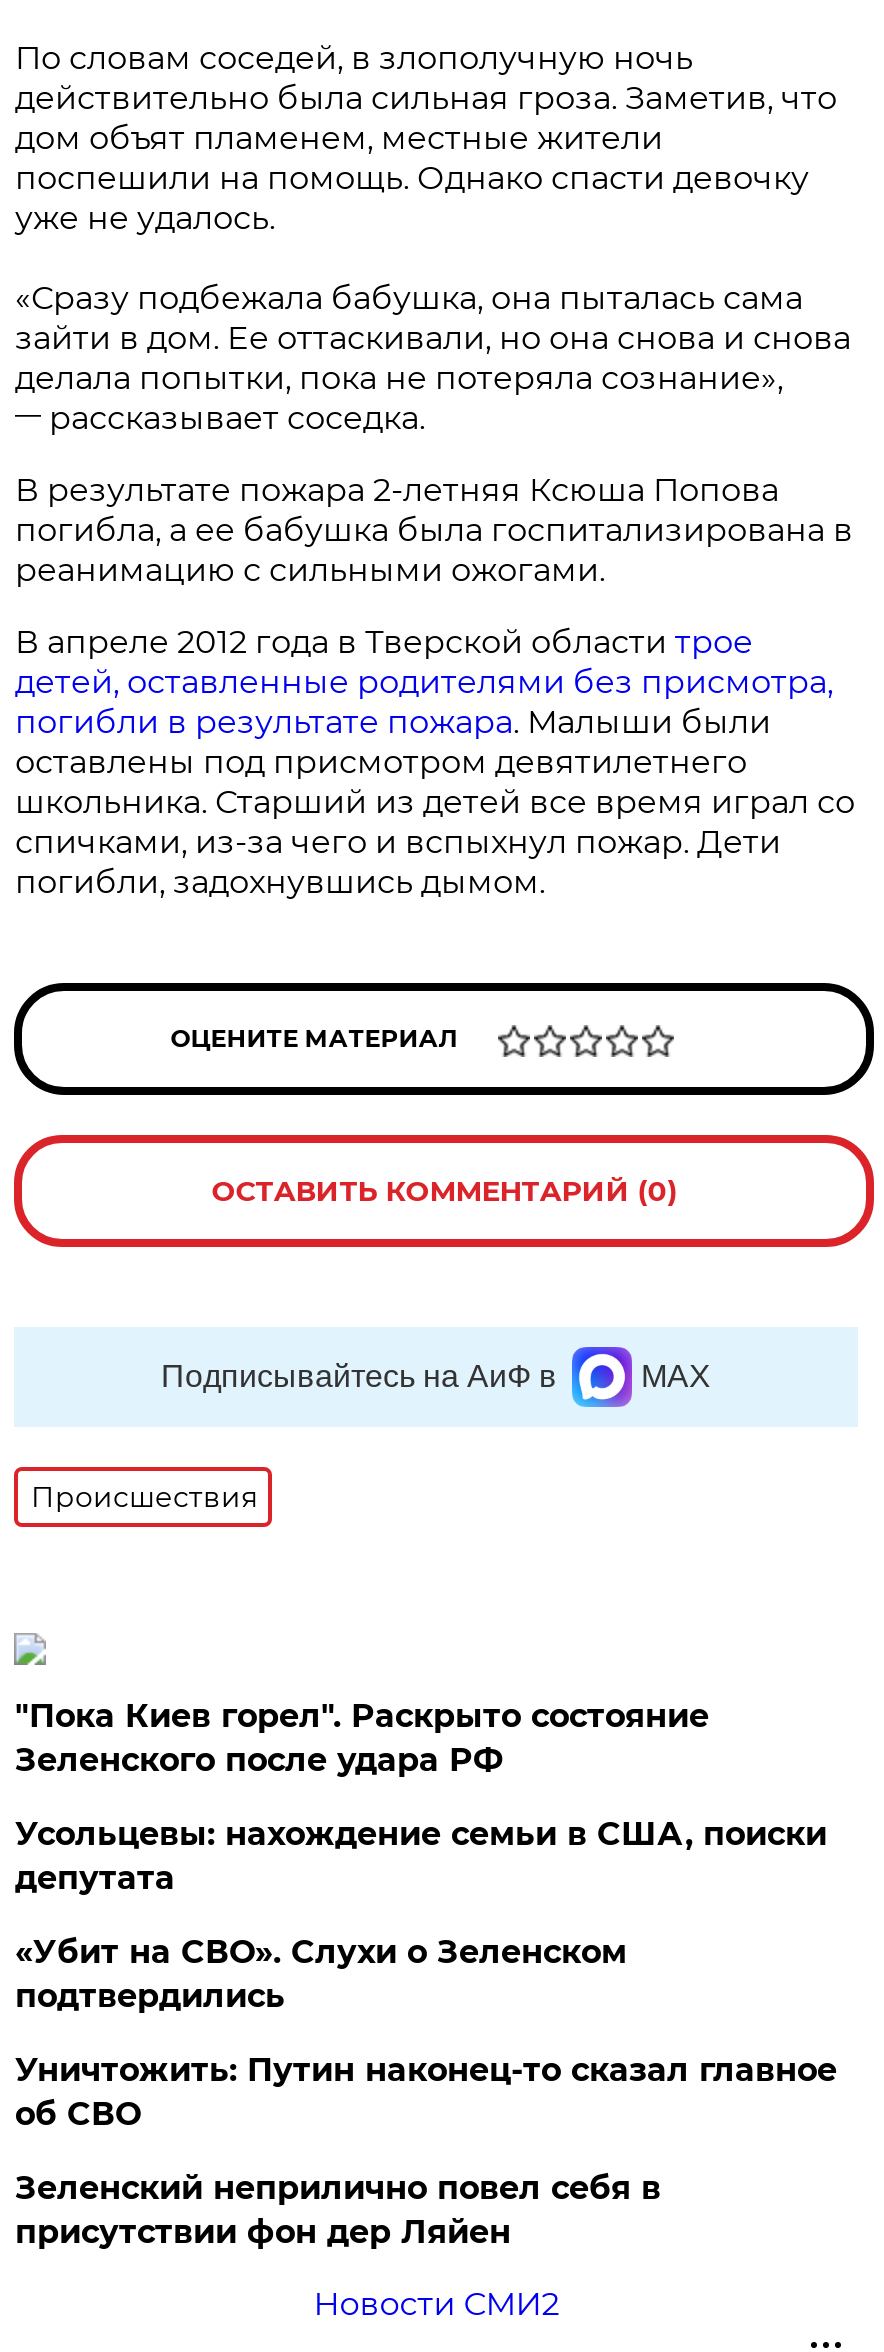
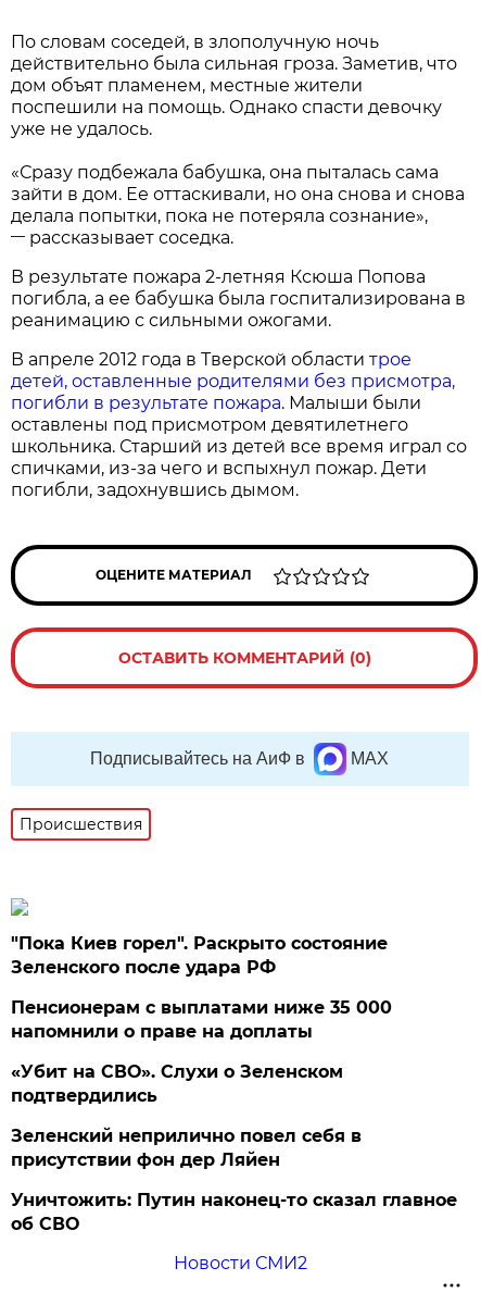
- Усольцевы: нахождение семьи в США, поиски
- депутата
+ Пенсионерам с выплатами ниже 35 000
+ напомнили о праве на доплаты

moved down: Уничтожить: Путин наконец-то сказал главное | об СВО

moved up: Зеленский неприлично повел cебя в | присутствии фон дер Ляйен
